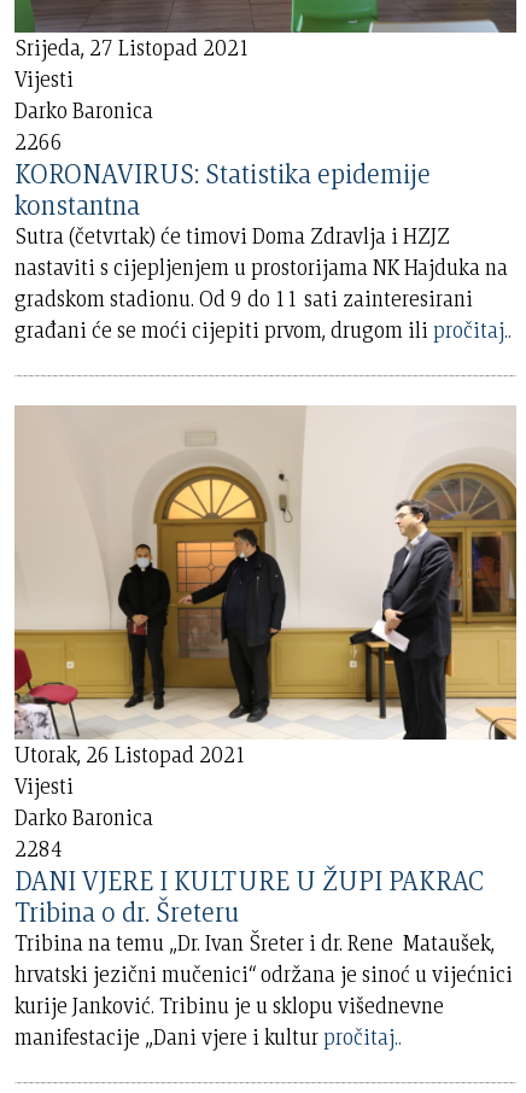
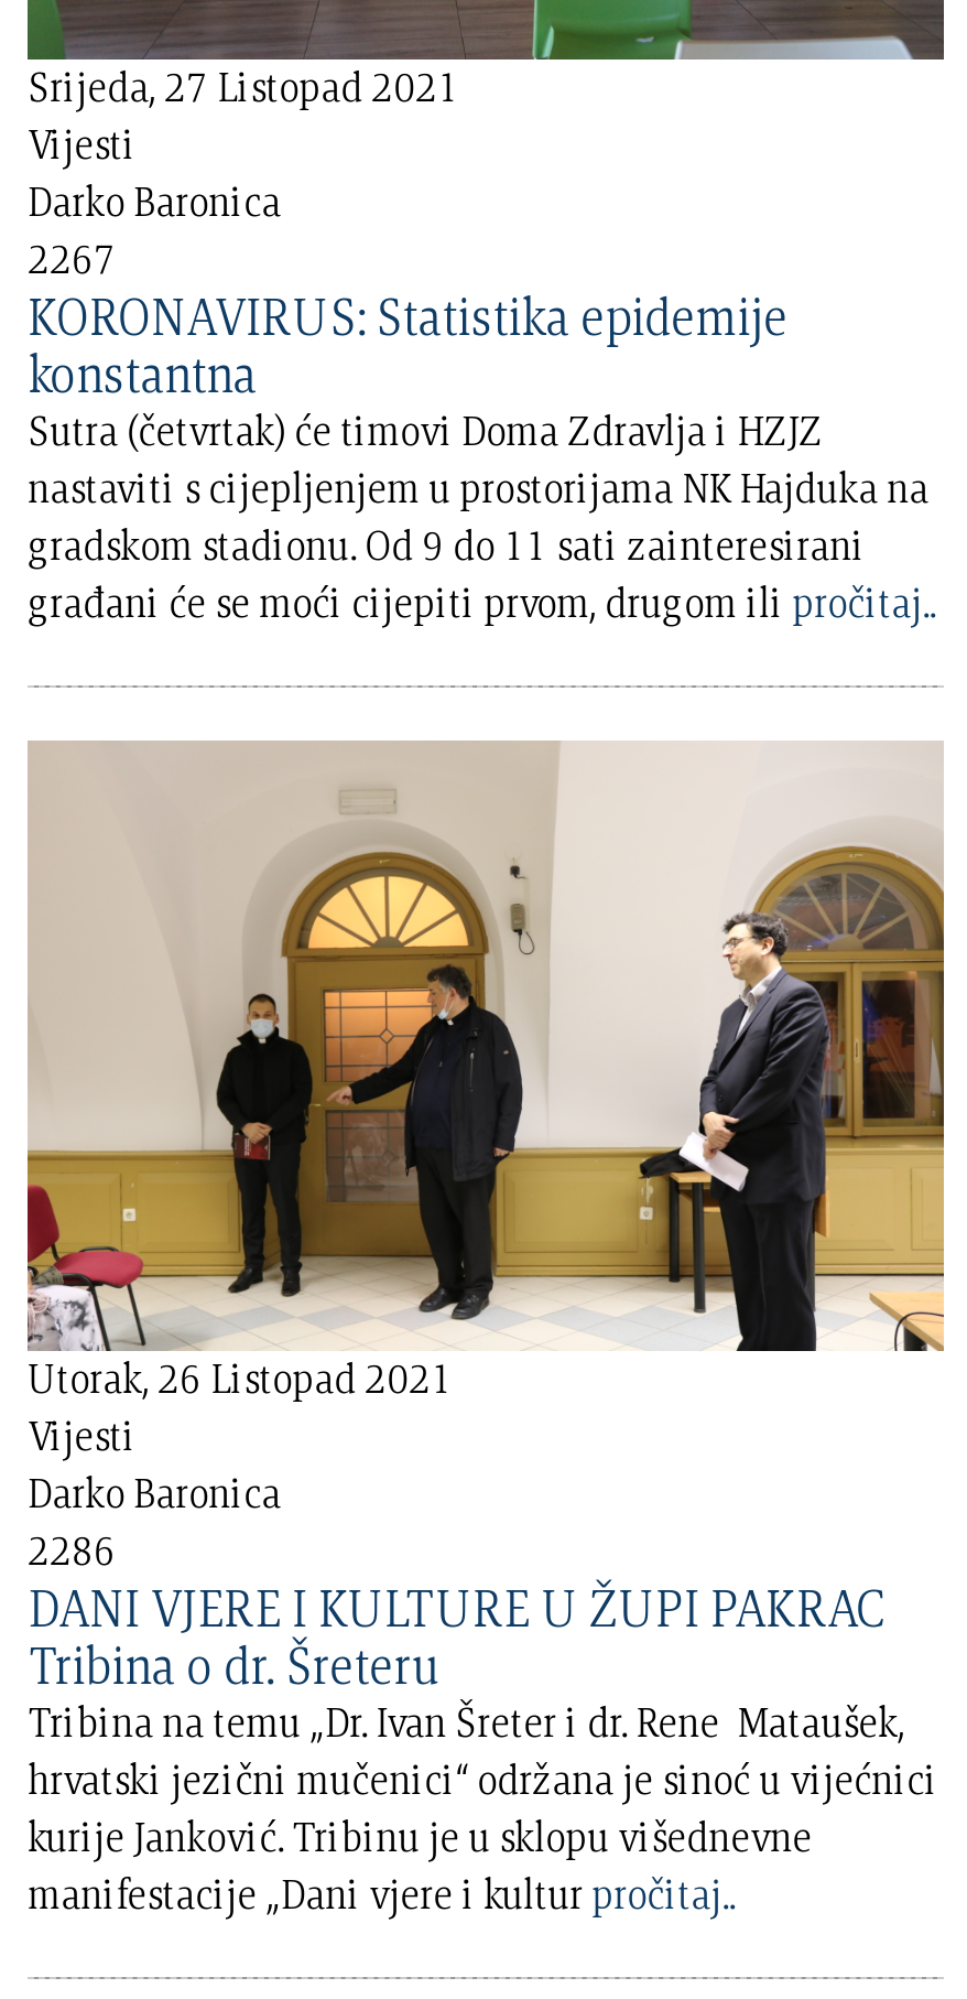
- 2266
+ 2267

- 2284
+ 2286
